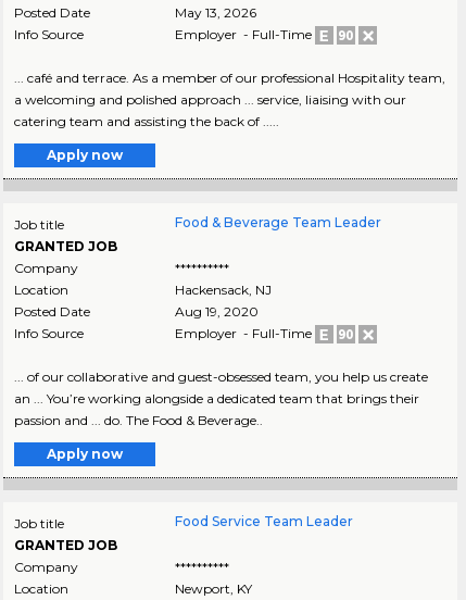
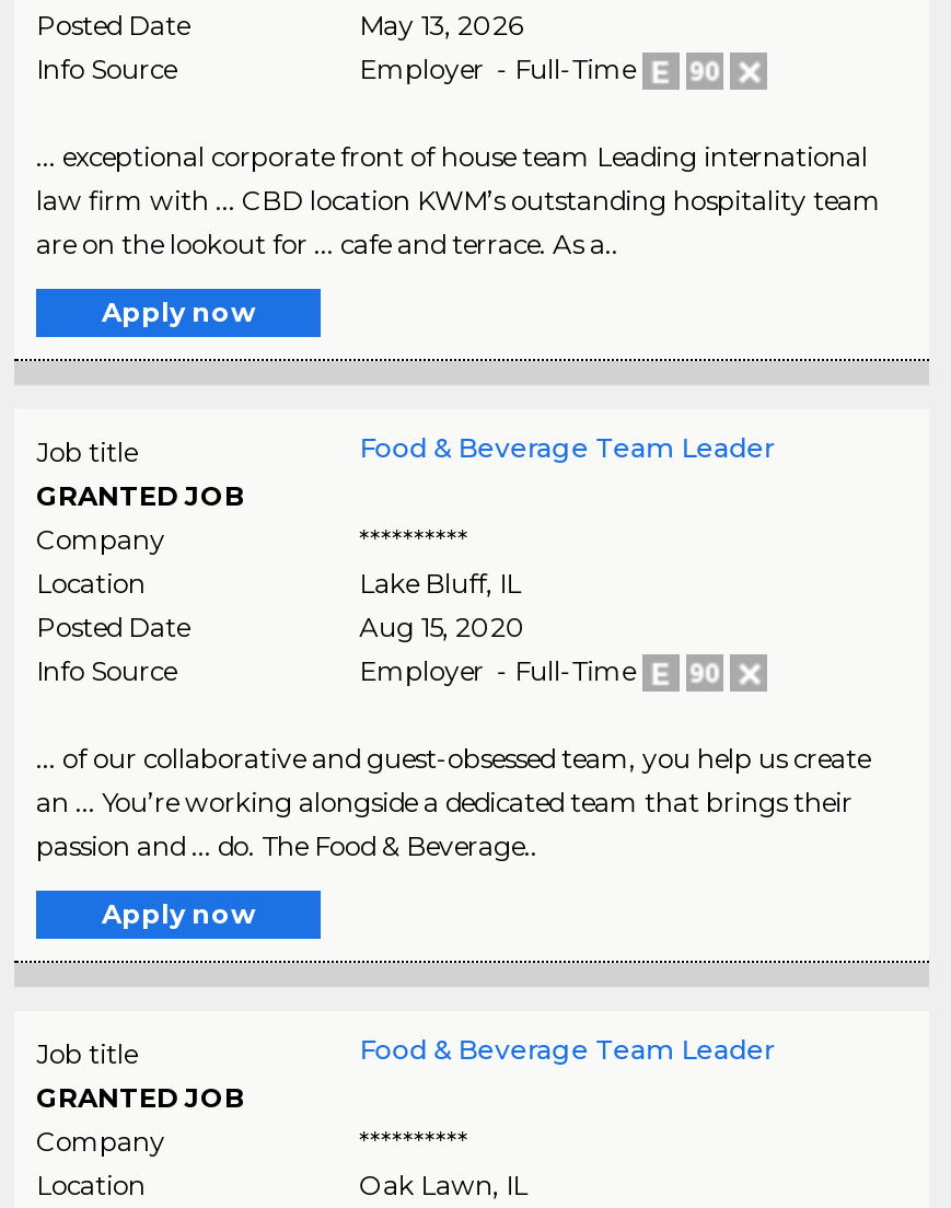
- ... café and terrace. As a member of our professional Hospitality team,
- a welcoming and polished approach ... service, liaising with our
- catering team and assisting the back of .....
+ ... exceptional corporate front of house team Leading international
+ law firm with ... CBD location KWM’s outstanding hospitality team
+ are on the lookout for ... cafe and terrace. As a..

- Hackensack, NJ
+ Lake Bluff, IL

- Aug 19, 2020
+ Aug 15, 2020

- Food Service Team Leader
+ Food & Beverage Team Leader

- Newport, KY
+ Oak Lawn, IL
